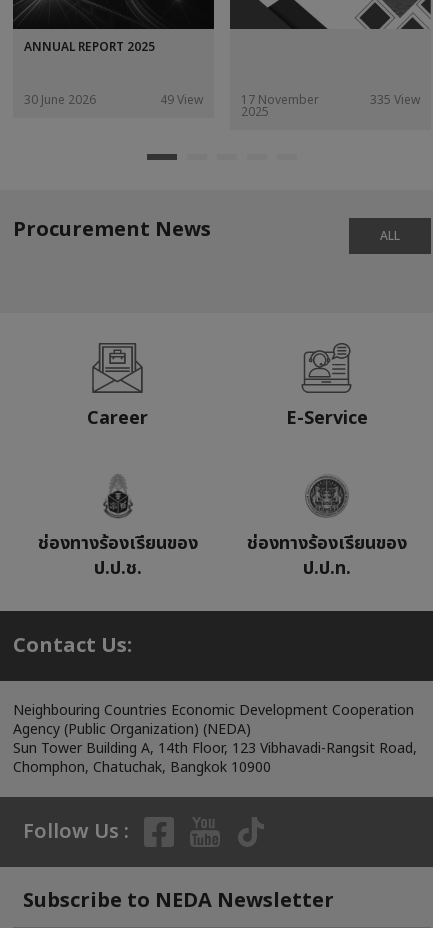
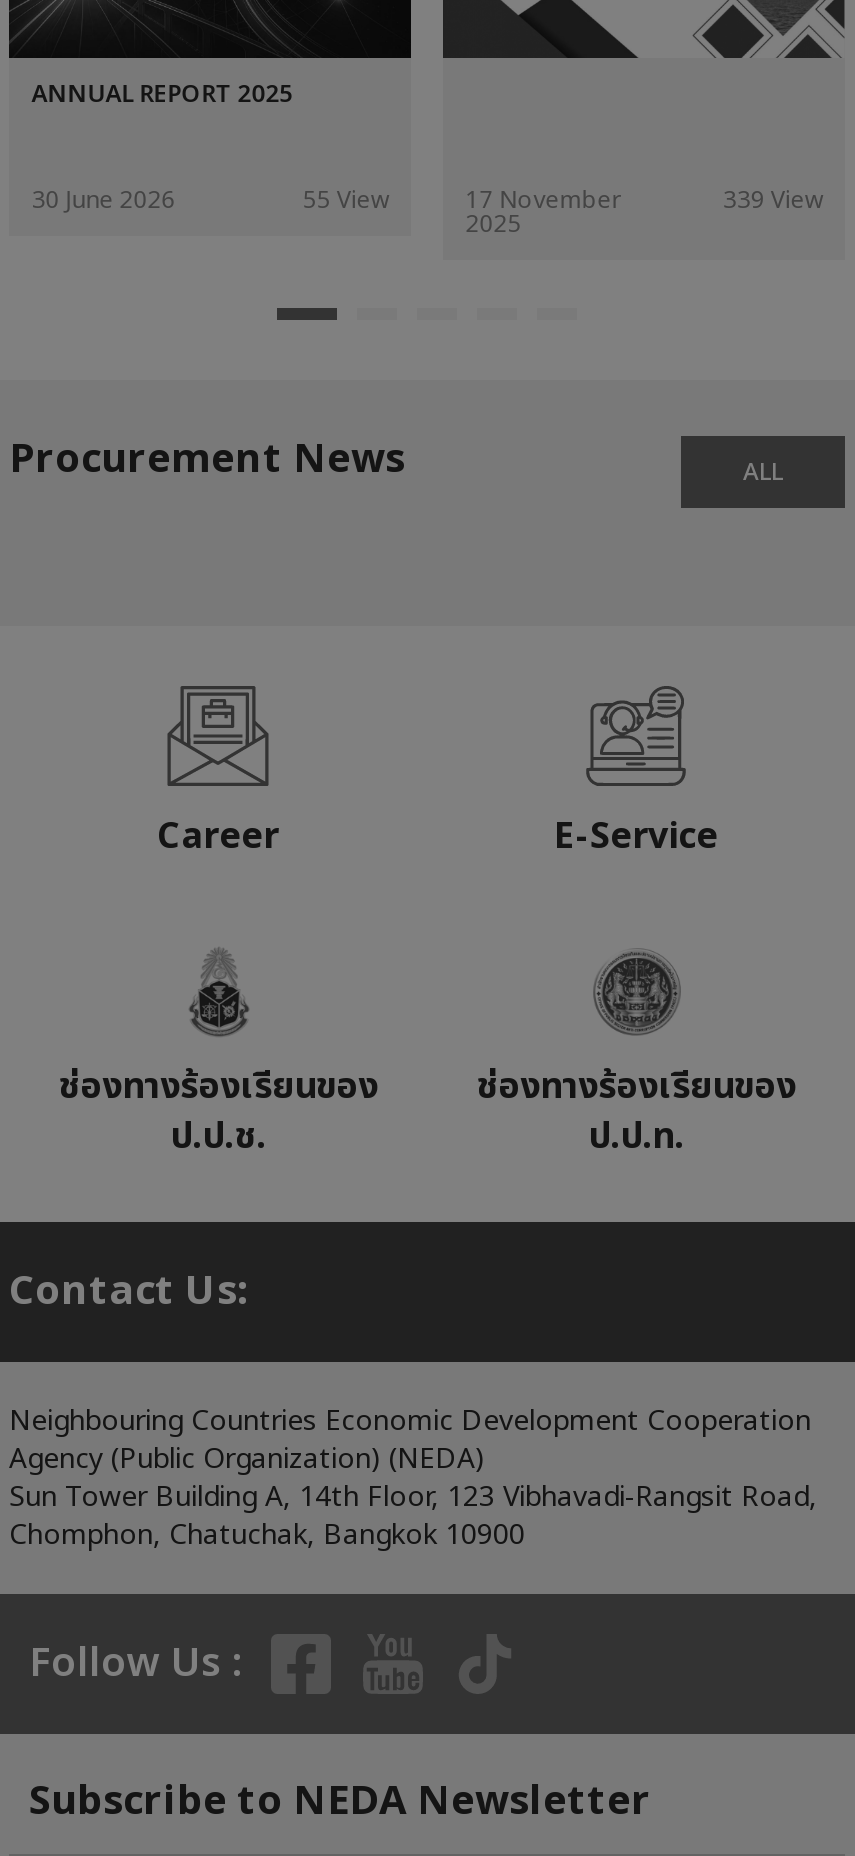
- 49 View
+ 55 View

- 335 View
+ 339 View
